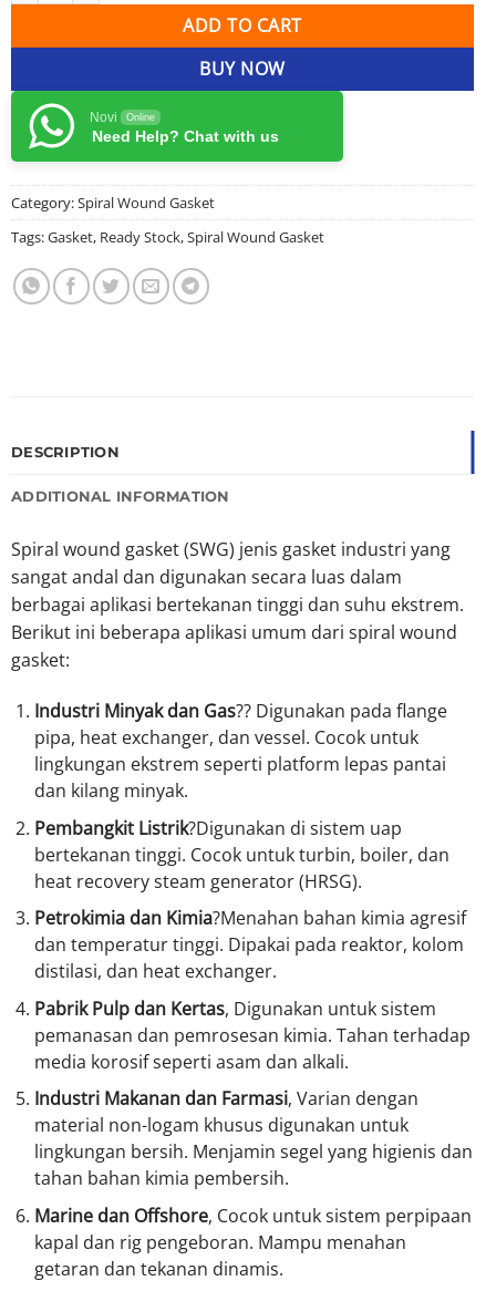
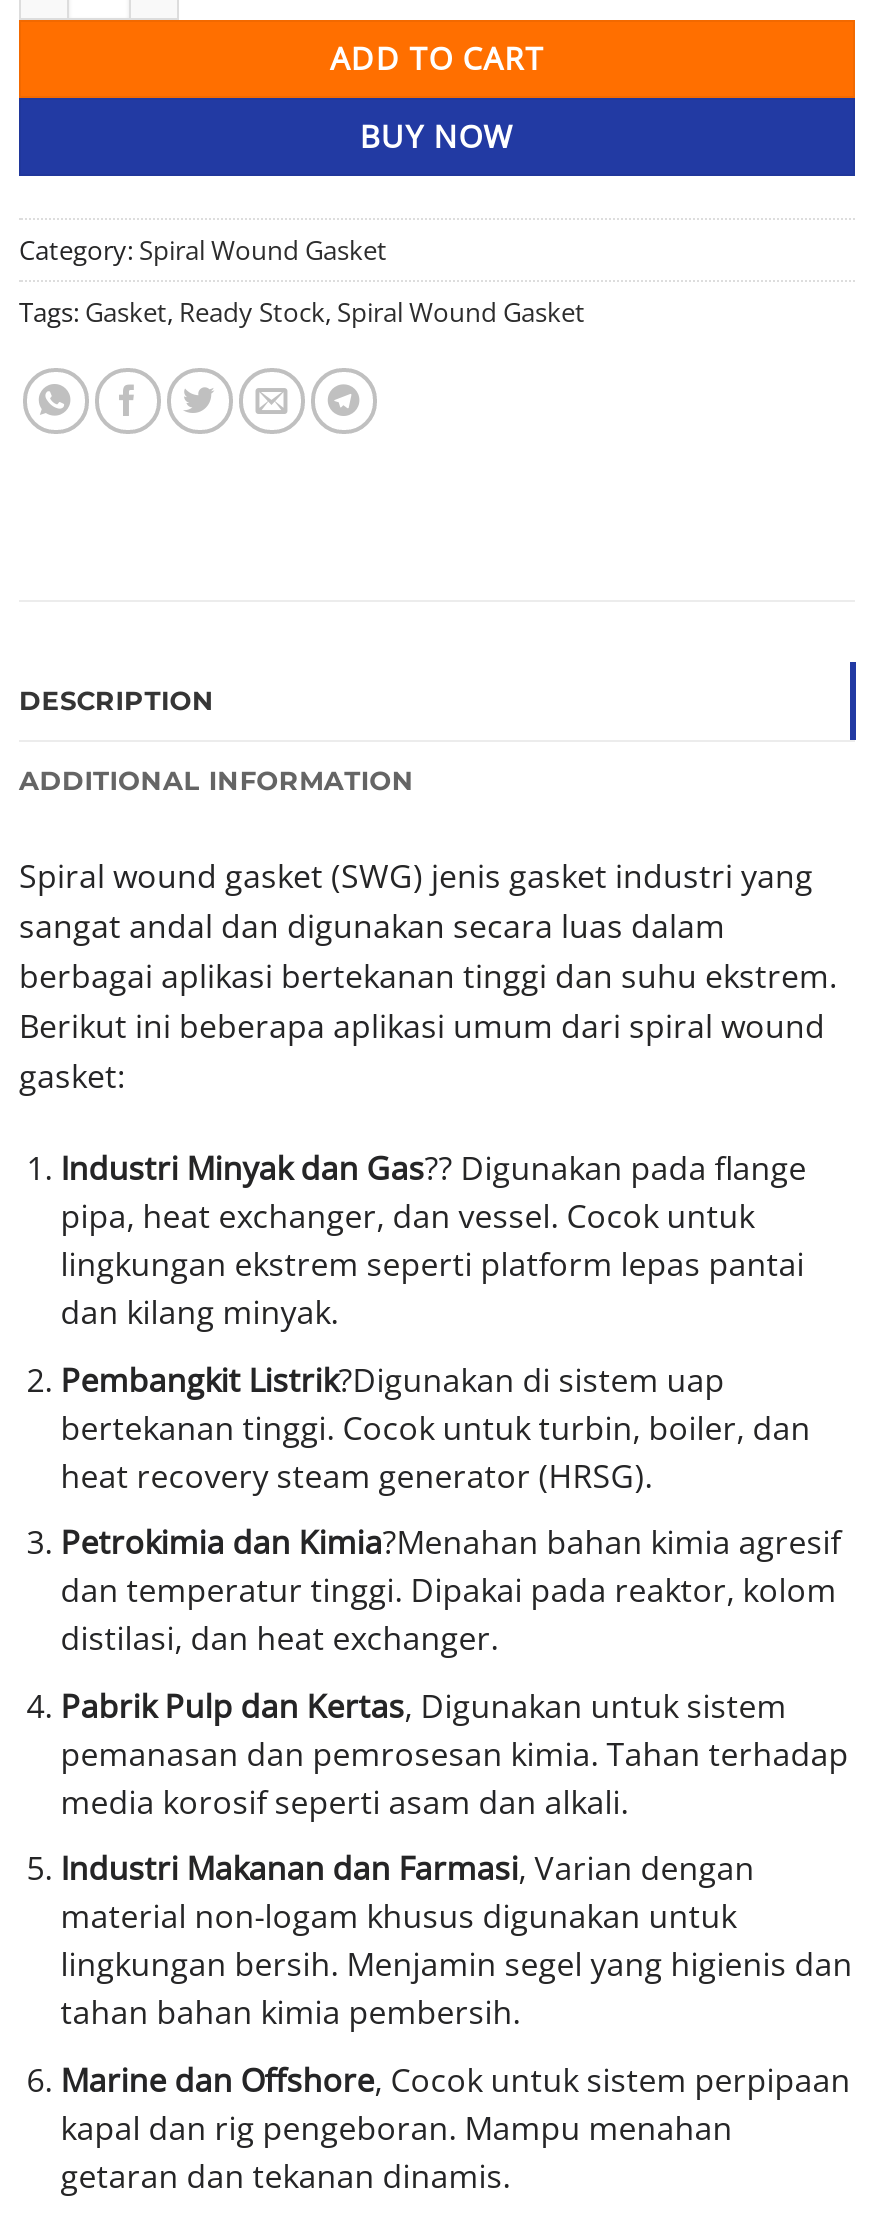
- [image]
- Novi
- Online
- Need Help? Chat with us
